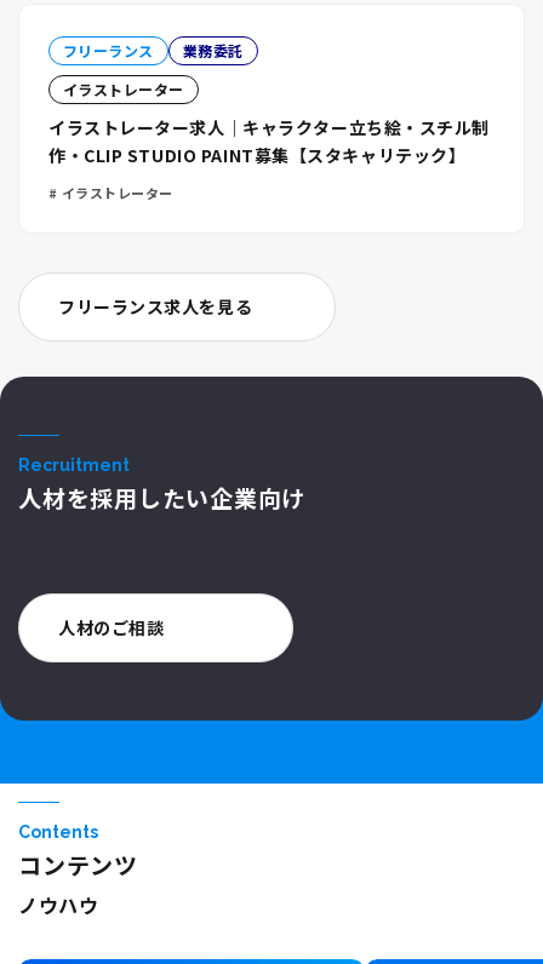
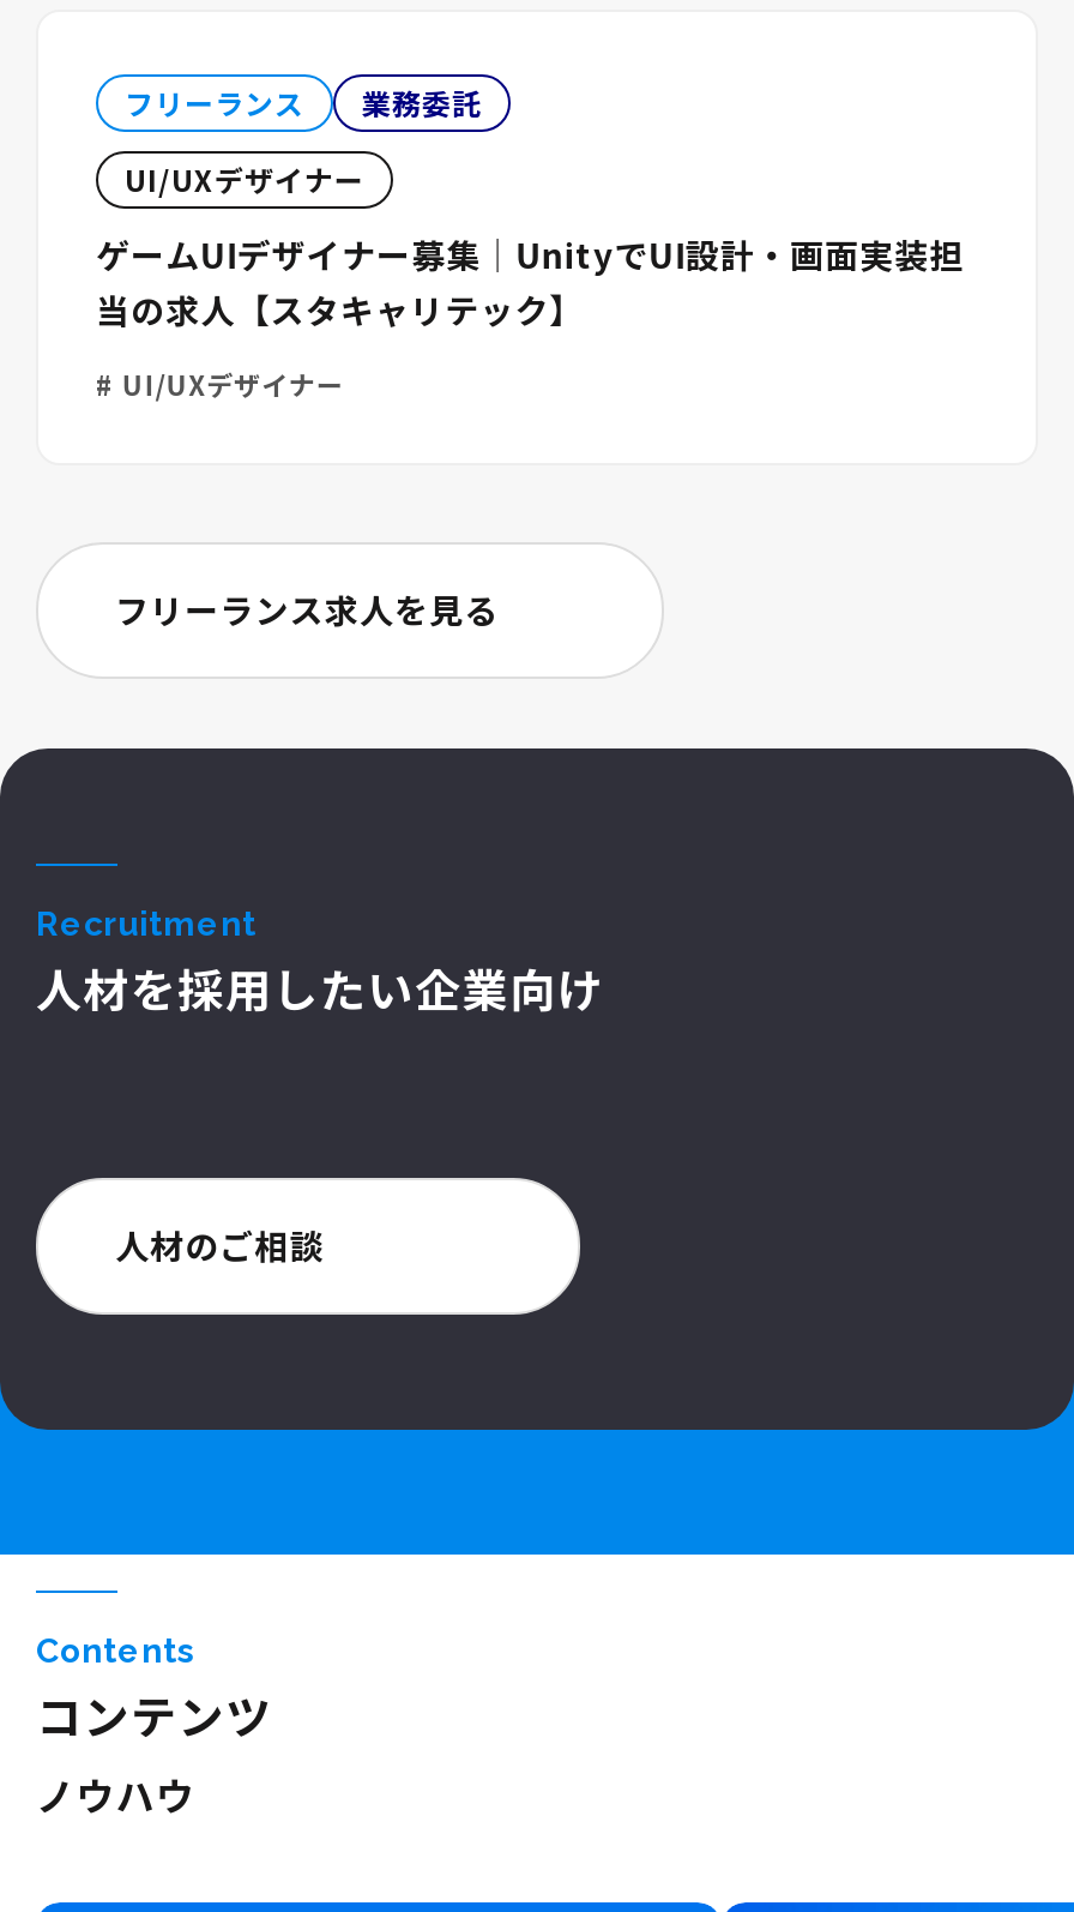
- イラストレーター
+ UI/UXデザイナー

- イラストレーター求人｜キャラクター立ち絵・スチル制
- 作・CLIP STUDIO PAINT募集【スタキャリテック】
+ ゲームUIデザイナー募集｜UnityでUI設計・画面実装担
+ 当の求人【スタキャリテック】

- イラストレーター
+ UI/UXデザイナー
